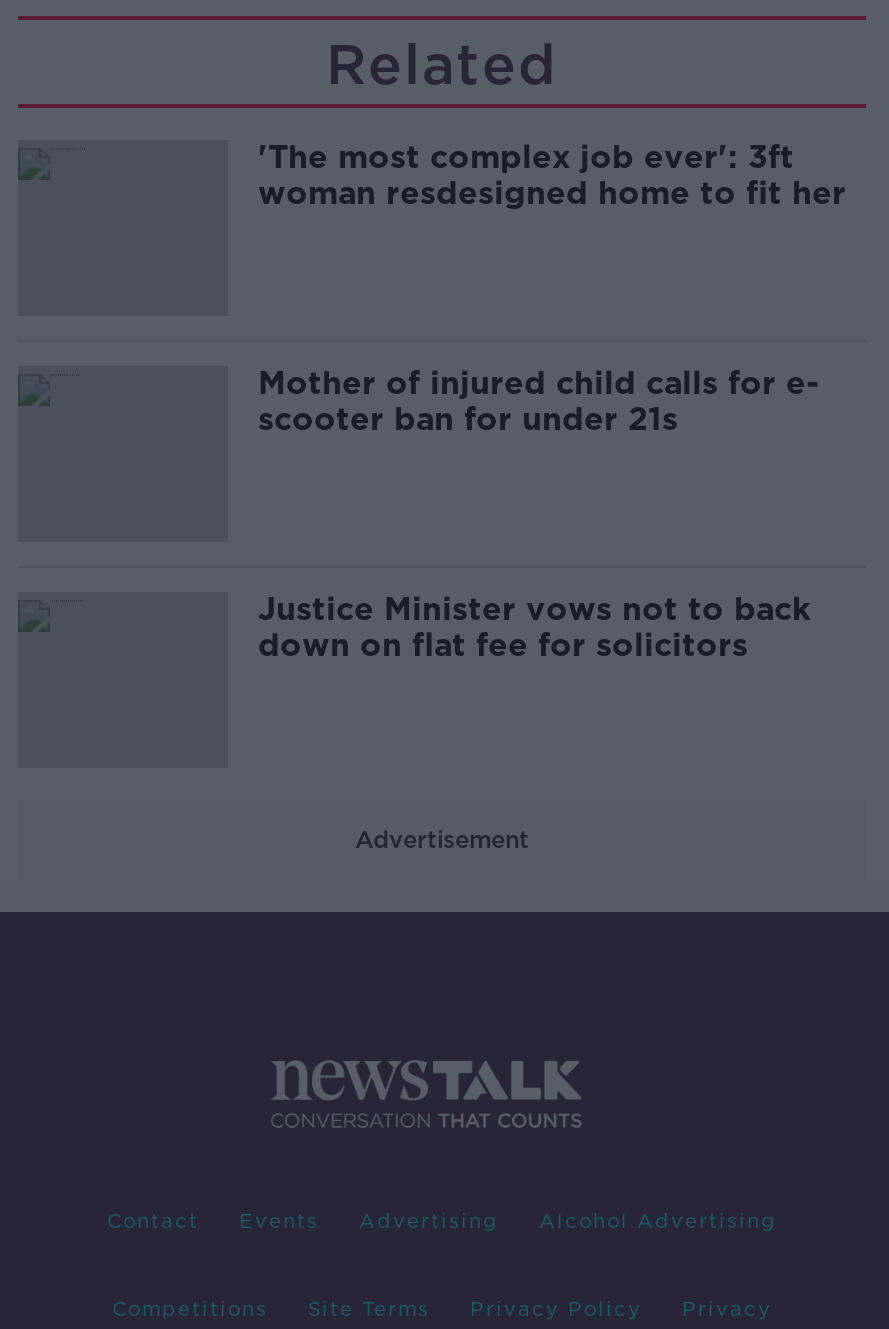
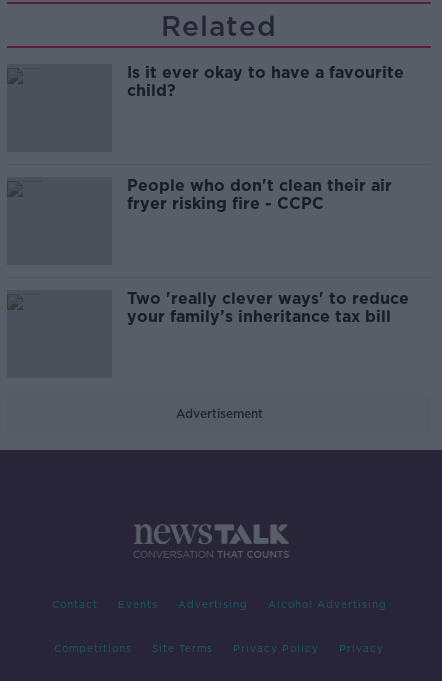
- 'The most complex job ever': 3ft
- woman resdesigned home to fit her
+ Is it ever okay to have a favourite
+ child?

- Mother of injured child calls for e-
- scooter ban for under 21s
+ People who don't clean their air
+ fryer risking fire - CCPC

- Justice Minister vows not to back
- down on flat fee for solicitors
+ Two 'really clever ways' to reduce
+ your family’s inheritance tax bill
